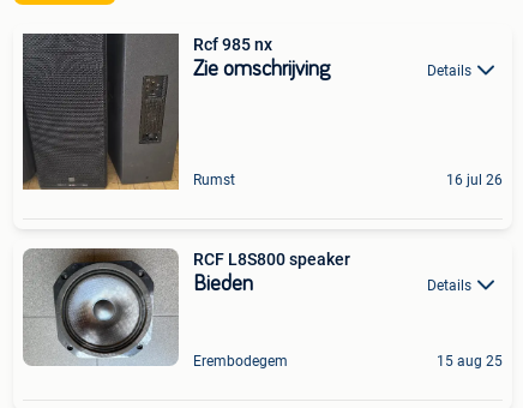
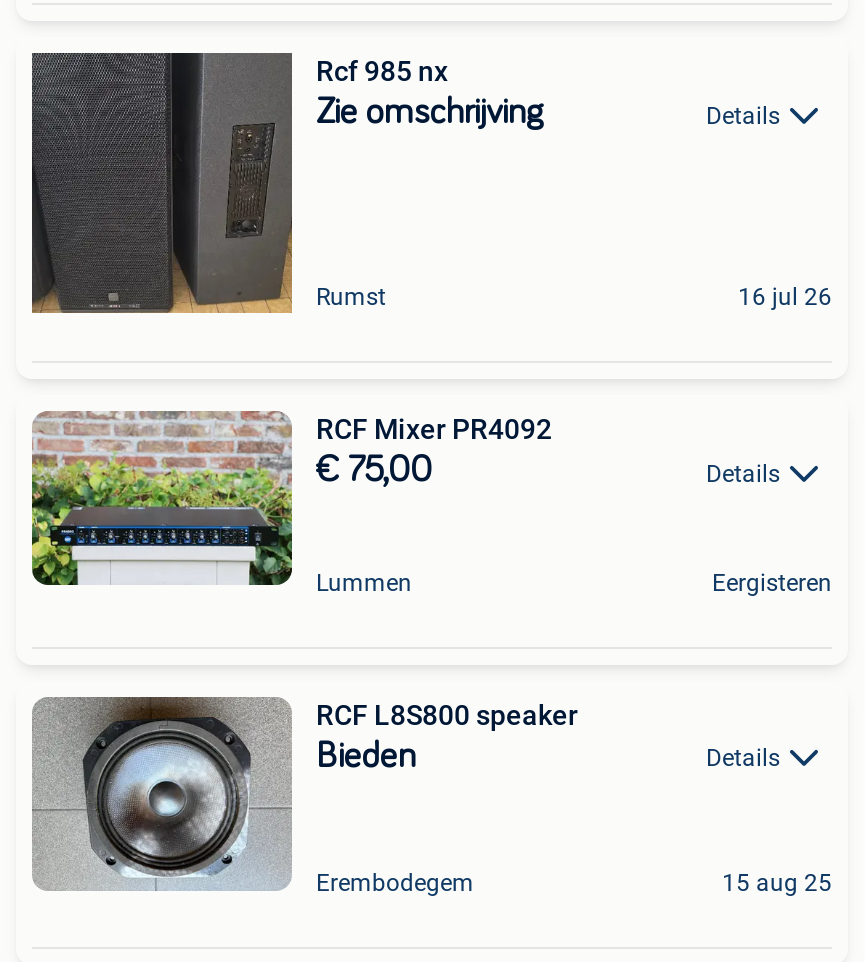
+ [image]
+ RCF Mixer PR4092
+ € 75,00
+ Details

+ Lummen
+ Eergisteren
